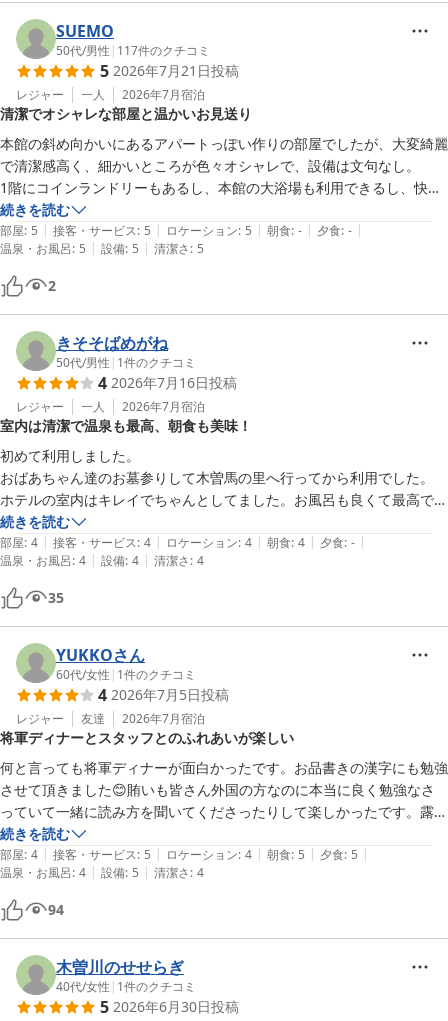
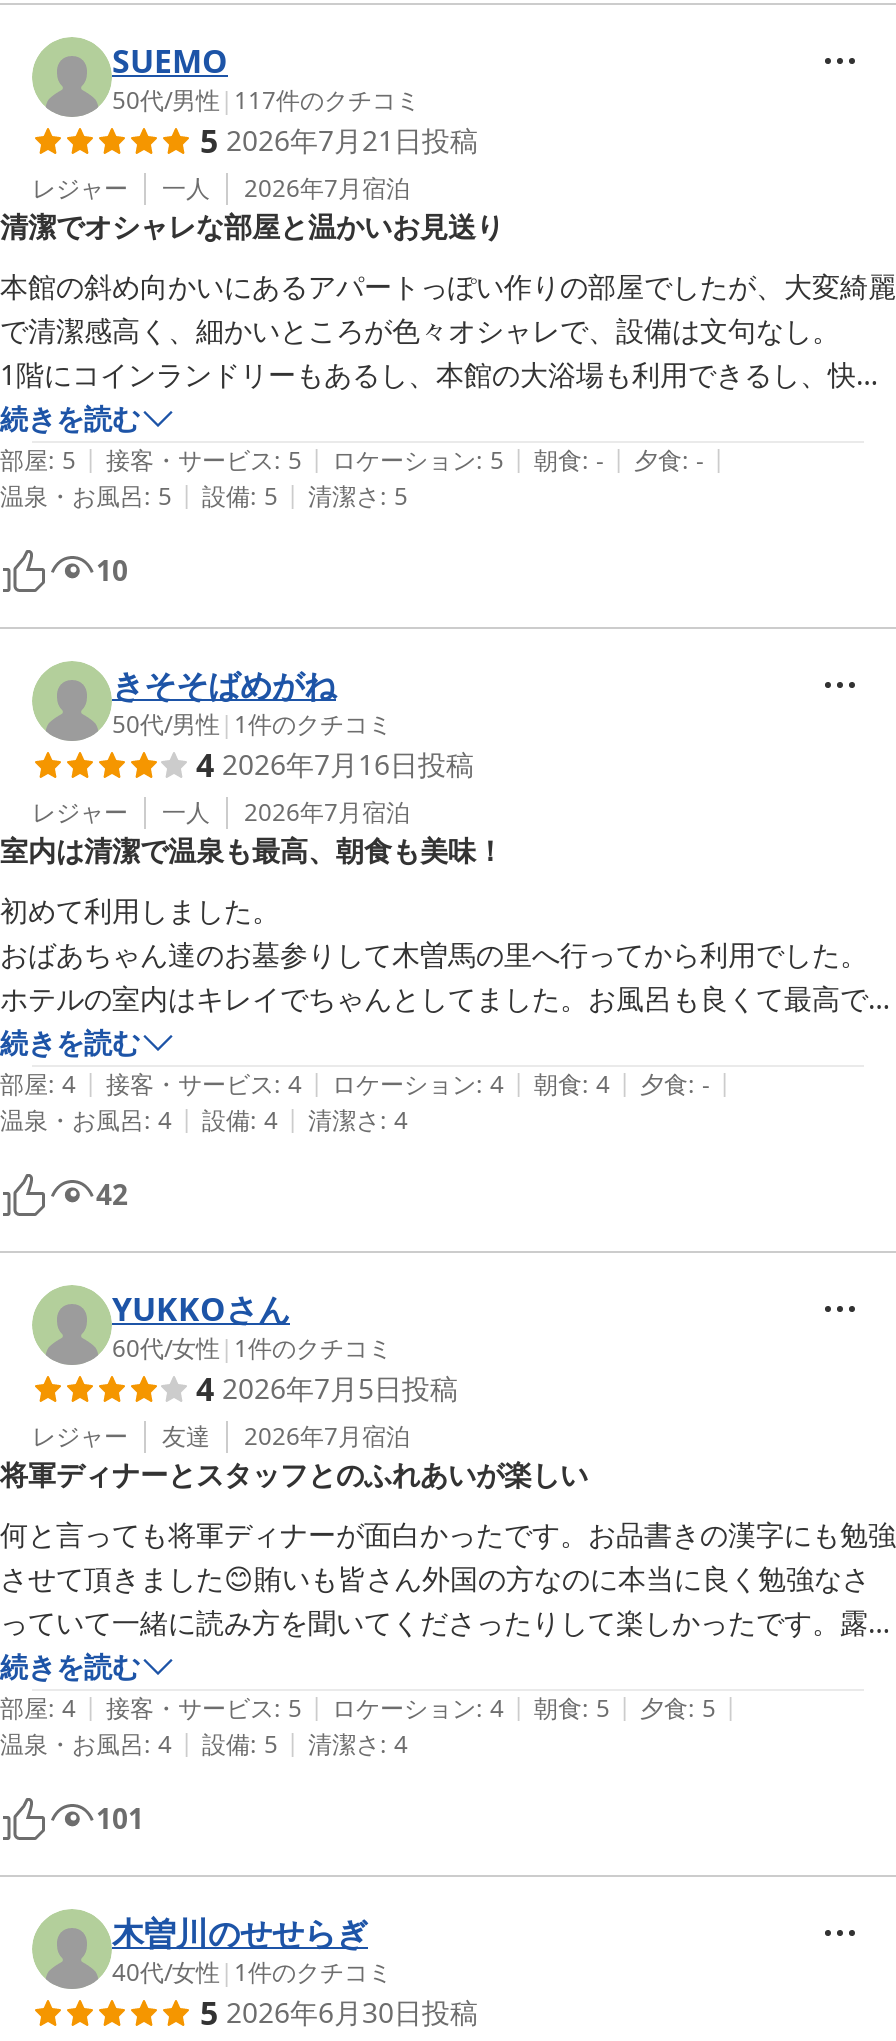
- 2
+ 10

- 35
+ 42

- 94
+ 101
